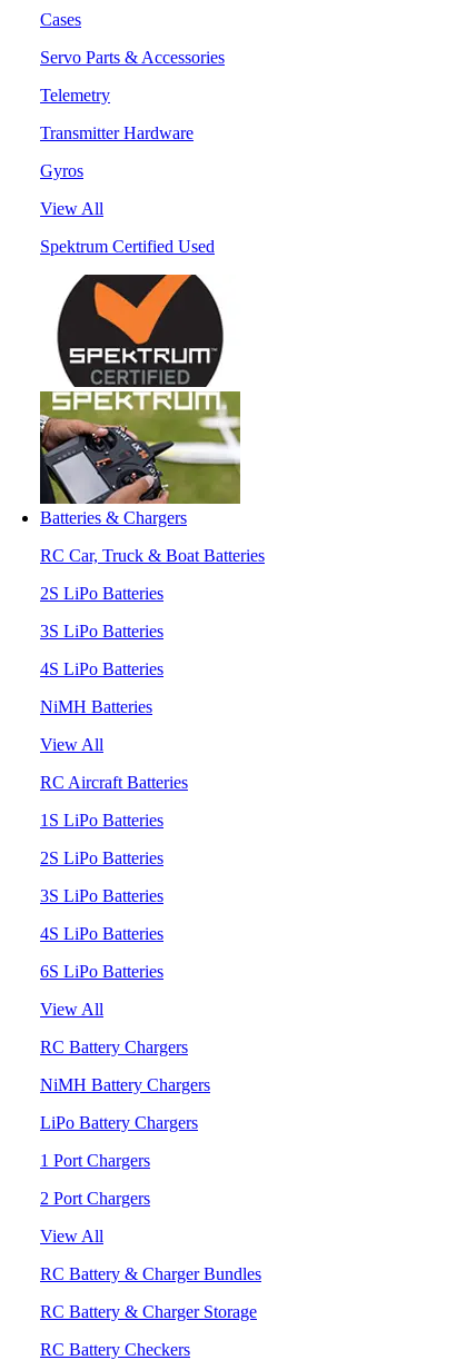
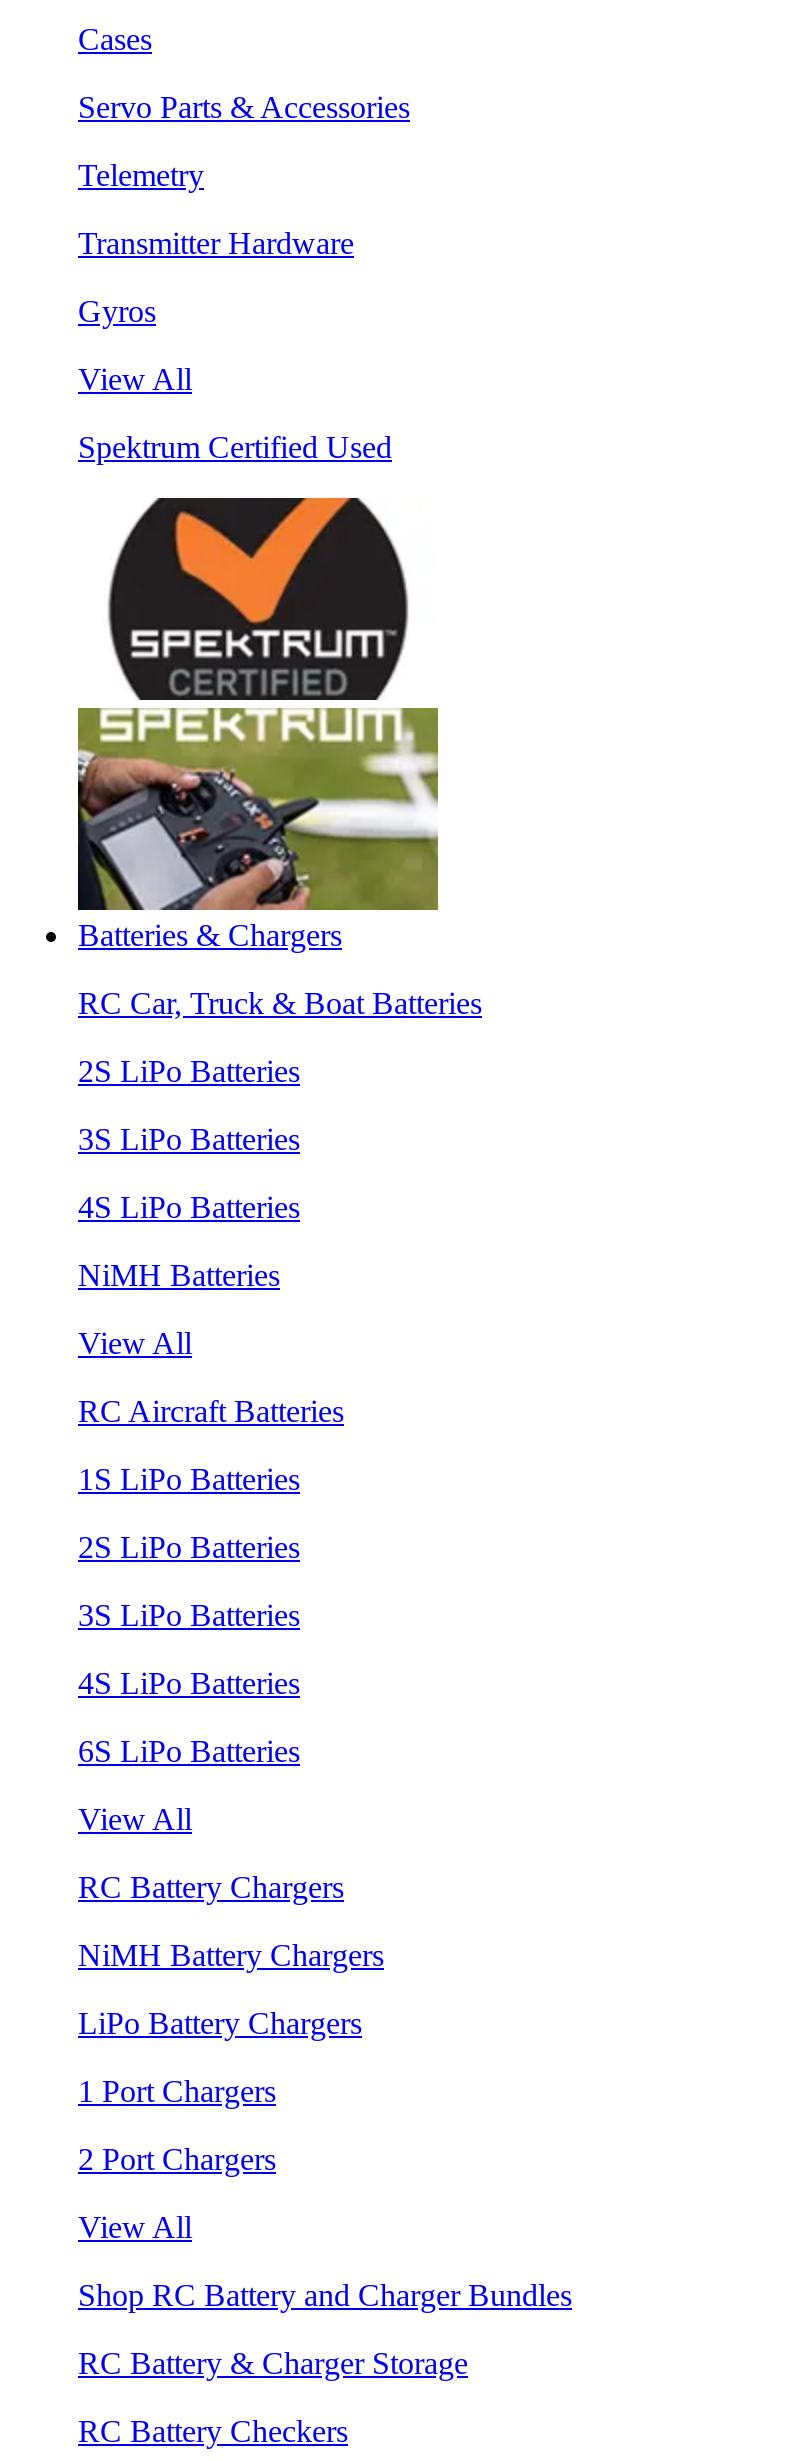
- RC Battery & Charger Bundles
+ Shop RC Battery and Charger Bundles
